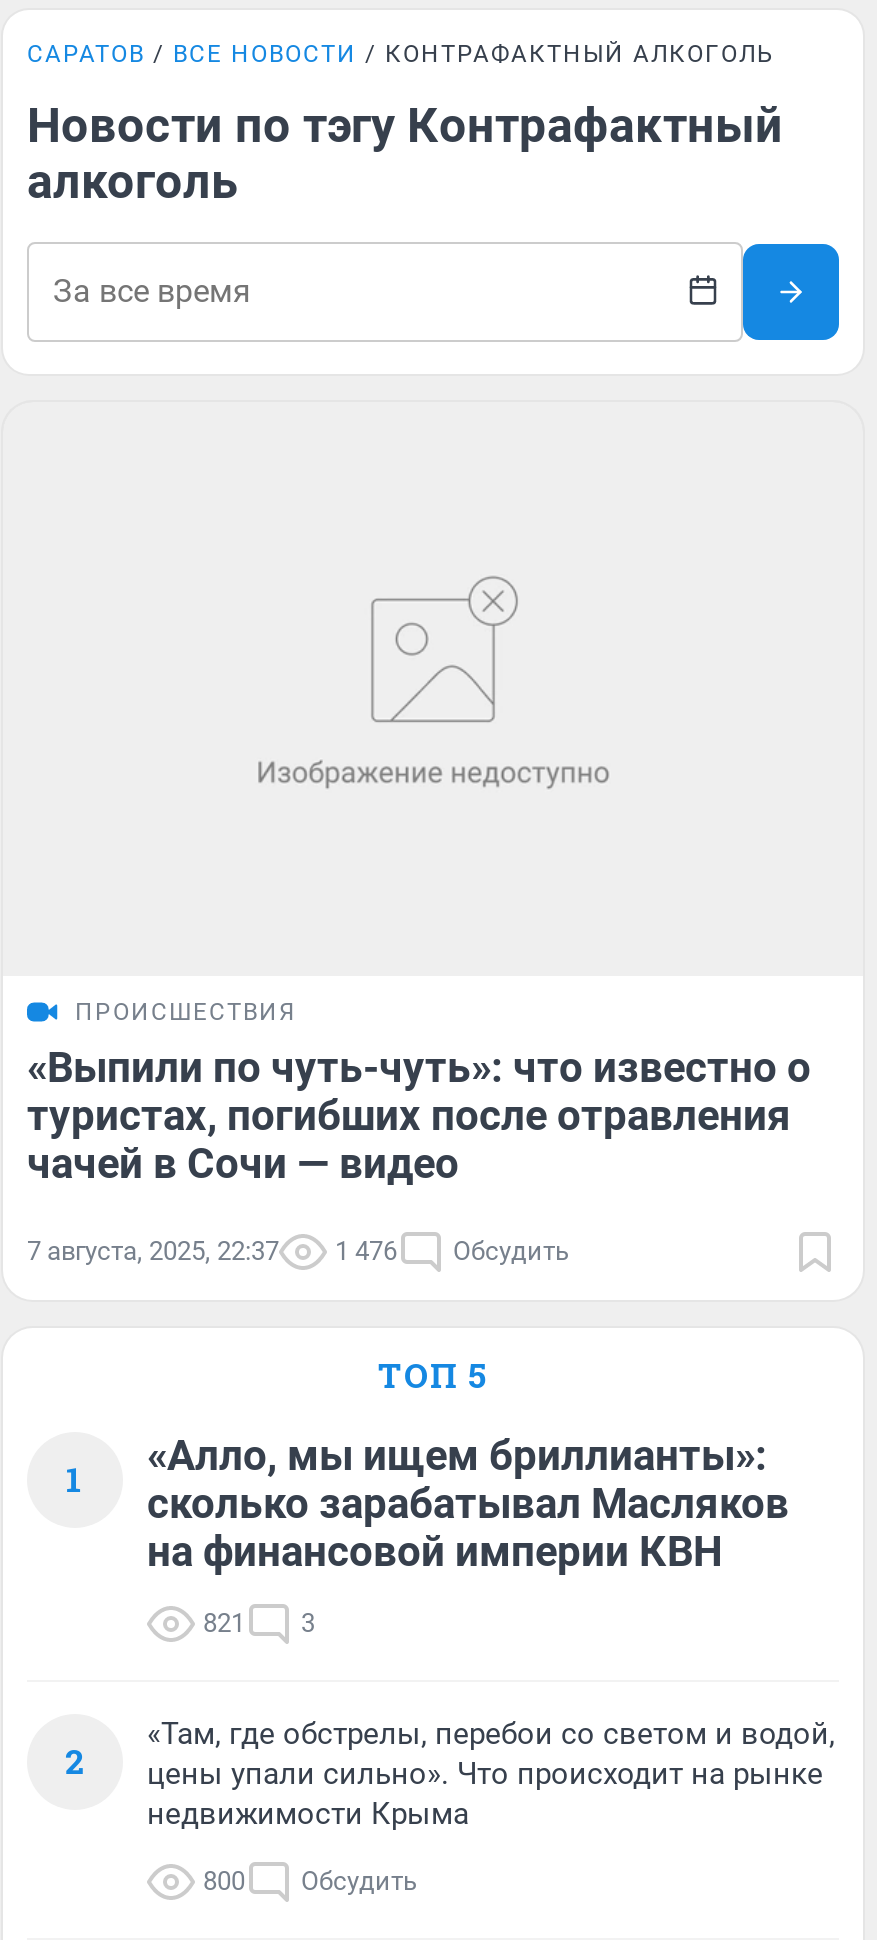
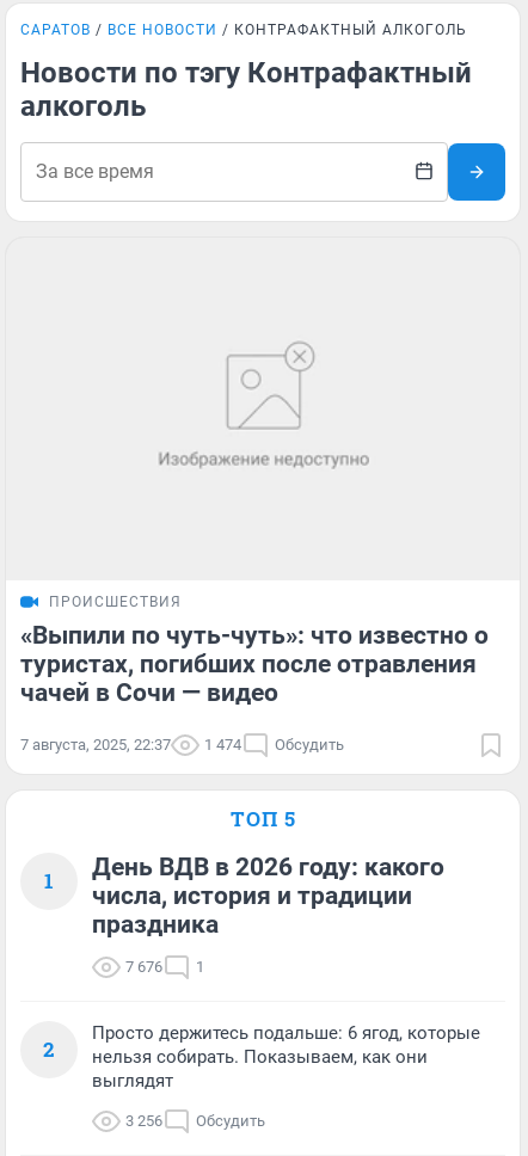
- 7 августа, 2025, 22:37 1 476 Обсудить
+ 7 августа, 2025, 22:37 1 474 Обсудить

- «Алло, мы ищем бриллианты»:
- сколько зарабатывал Масляков
- на финансовой империи КВН
+ День ВДВ в 2026 году: какого
+ числа, история и традиции
+ праздника

- 821
- 3
+ 7 676
+ 1

- «Там, где обстрелы, перебои со светом и водой,
- цены упали сильно». Что происходит на рынке
- недвижимости Крыма
+ Просто держитесь подальше: 6 ягод, которые
+ нельзя собирать. Показываем, как они
+ выглядят

- 800 Обсудить
+ 3 256 Обсудить
